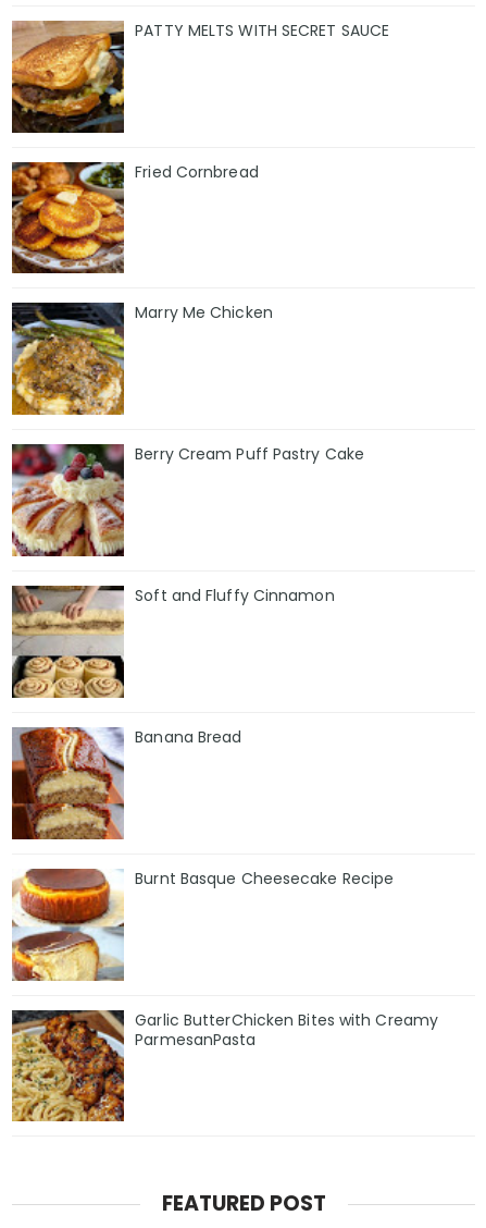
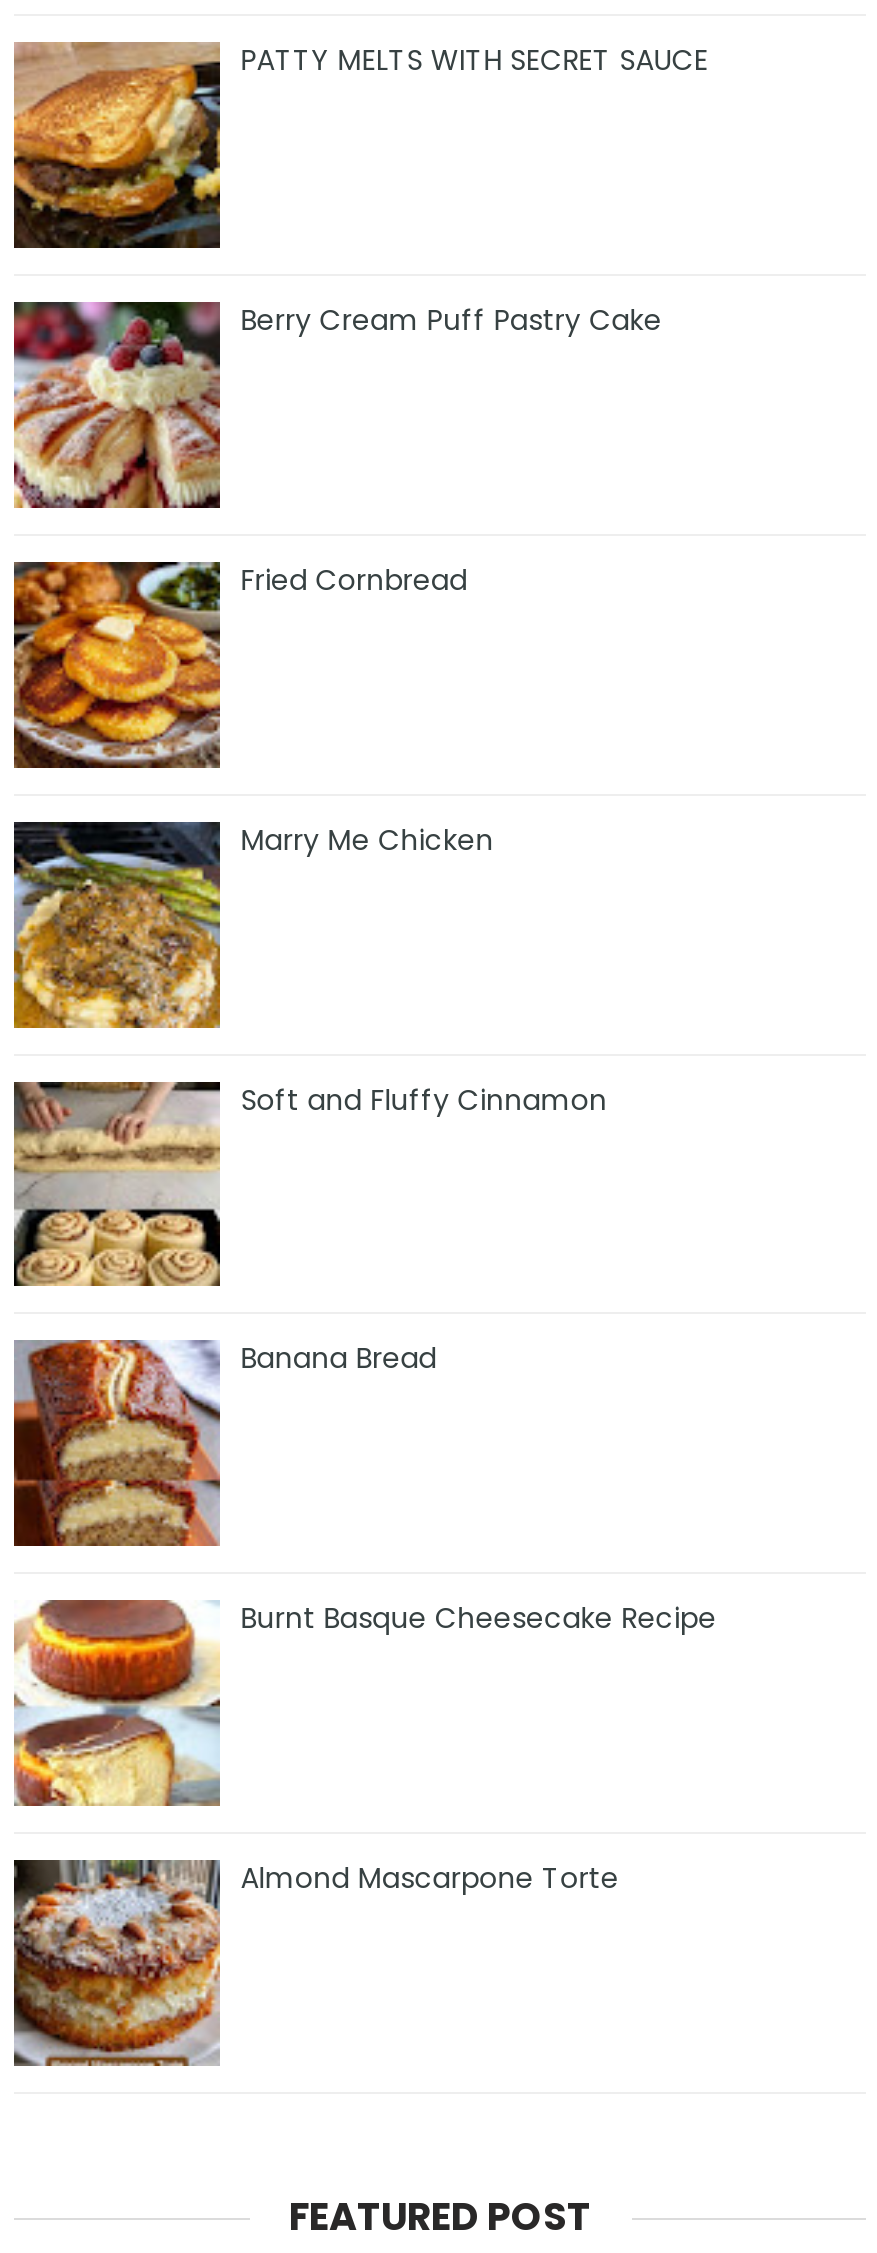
moved down: [image] | Fried Cornbread | Marry Me Chicken

moved down: [image]

moved up: [image] | Berry Cream Puff Pastry Cake

- [image]
- Garlic ButterChicken Bites with Creamy
- ParmesanPasta
+ [image]
+ Almond Mascarpone Torte
